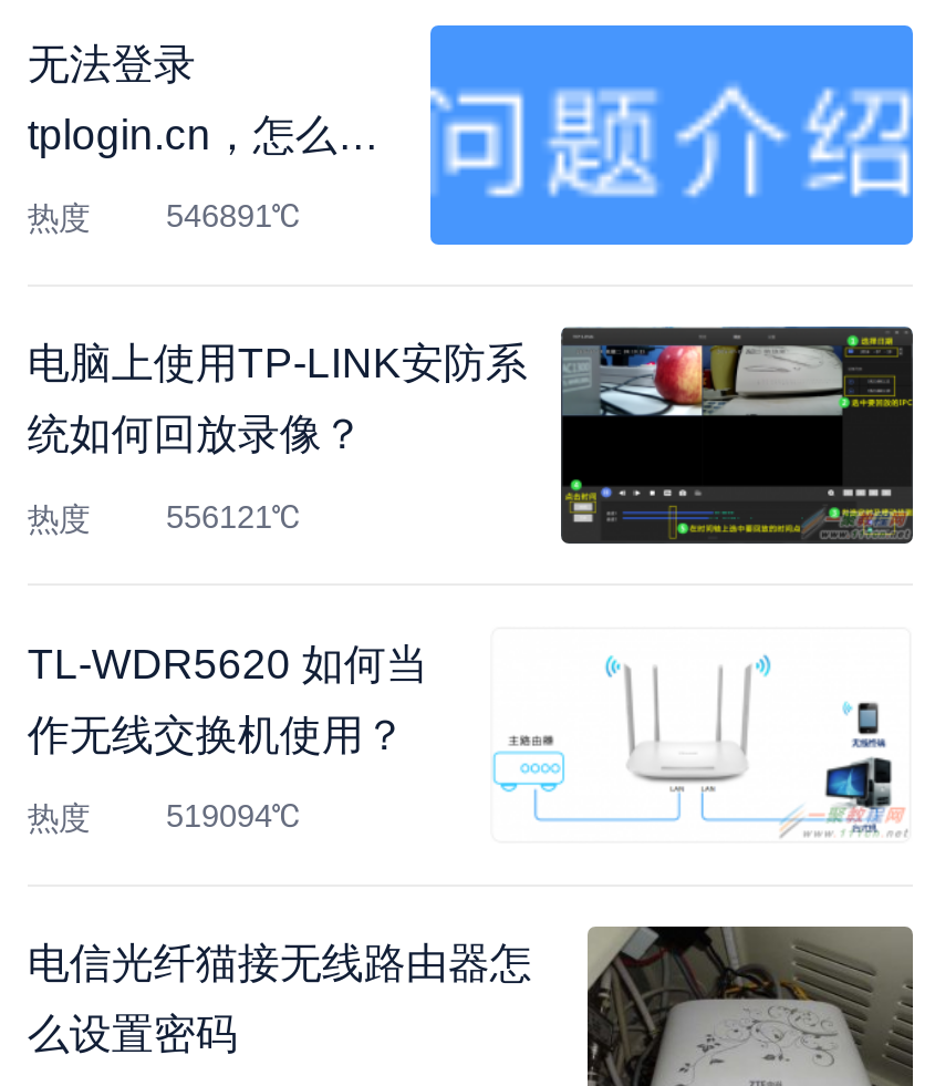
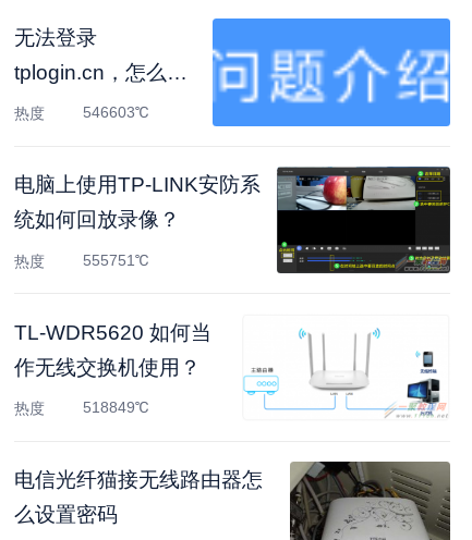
- 546891℃
+ 546603℃

- 556121℃
+ 555751℃

- 519094℃
+ 518849℃
